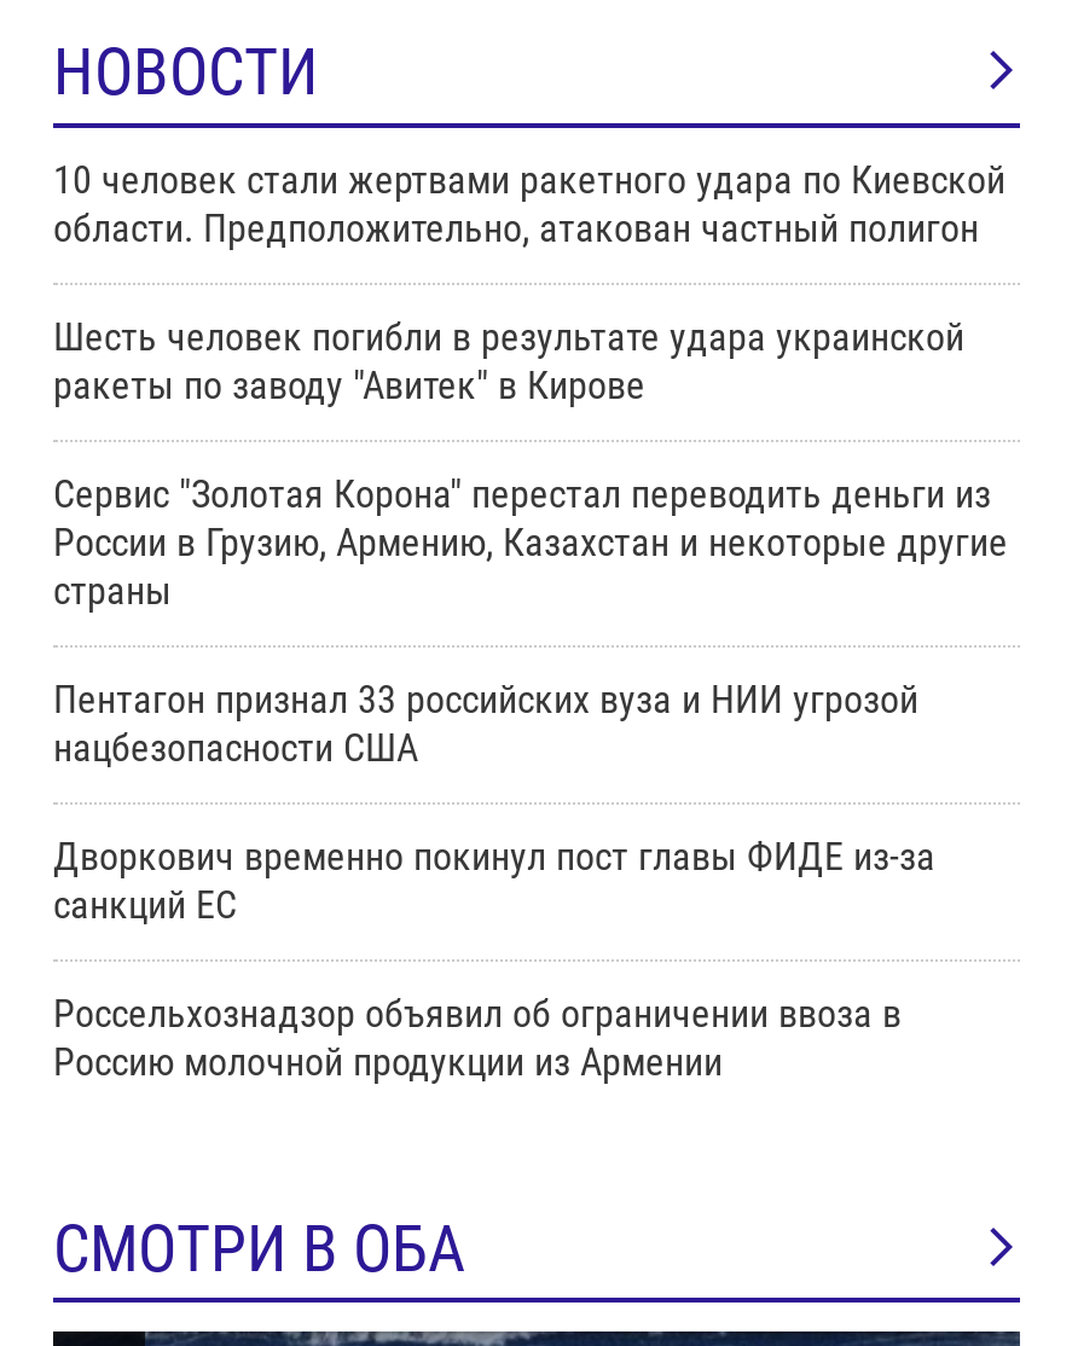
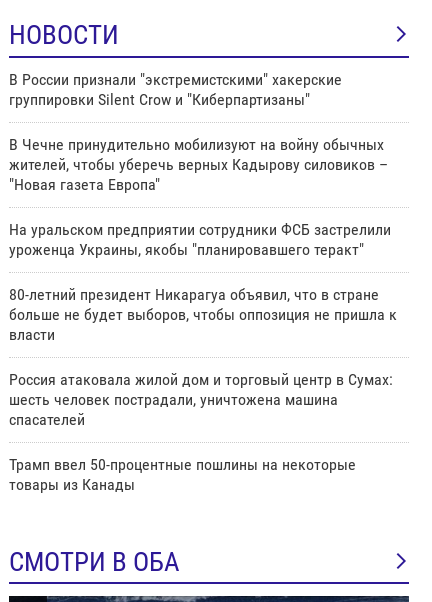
- 10 человек стали жертвами ракетного удара по Киевской
- области. Предположительно, атакован частный полигон
+ В России признали "экстремистскими" хакерские
+ группировки Silent Crow и "Киберпартизаны"

- Шесть человек погибли в результате удара украинской
- ракеты по заводу "Авитек" в Кирове
+ В Чечне принудительно мобилизуют на войну обычных
+ жителей, чтобы уберечь верных Кадырову силовиков –
+ "Новая газета Европа"

- Сервис "Золотая Корона" перестал переводить деньги из
- России в Грузию, Армению, Казахстан и некоторые другие
- страны
+ На уральском предприятии сотрудники ФСБ застрелили
+ уроженца Украины, якобы "планировавшего теракт"

- Пентагон признал 33 российских вуза и НИИ угрозой
- нацбезопасности США
+ 80-летний президент Никарагуа объявил, что в стране
+ больше не будет выборов, чтобы оппозиция не пришла к
+ власти

- Дворкович временно покинул пост главы ФИДЕ из-за
- санкций ЕС
+ Россия атаковала жилой дом и торговый центр в Сумах:
+ шесть человек пострадали, уничтожена машина
+ спасателей

- Россельхознадзор объявил об ограничении ввоза в
- Россию молочной продукции из Армении
+ Трамп ввел 50-процентные пошлины на некоторые
+ товары из Канады
